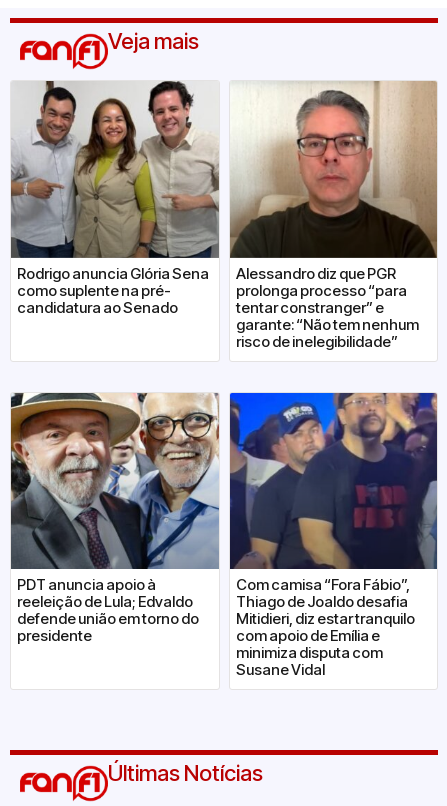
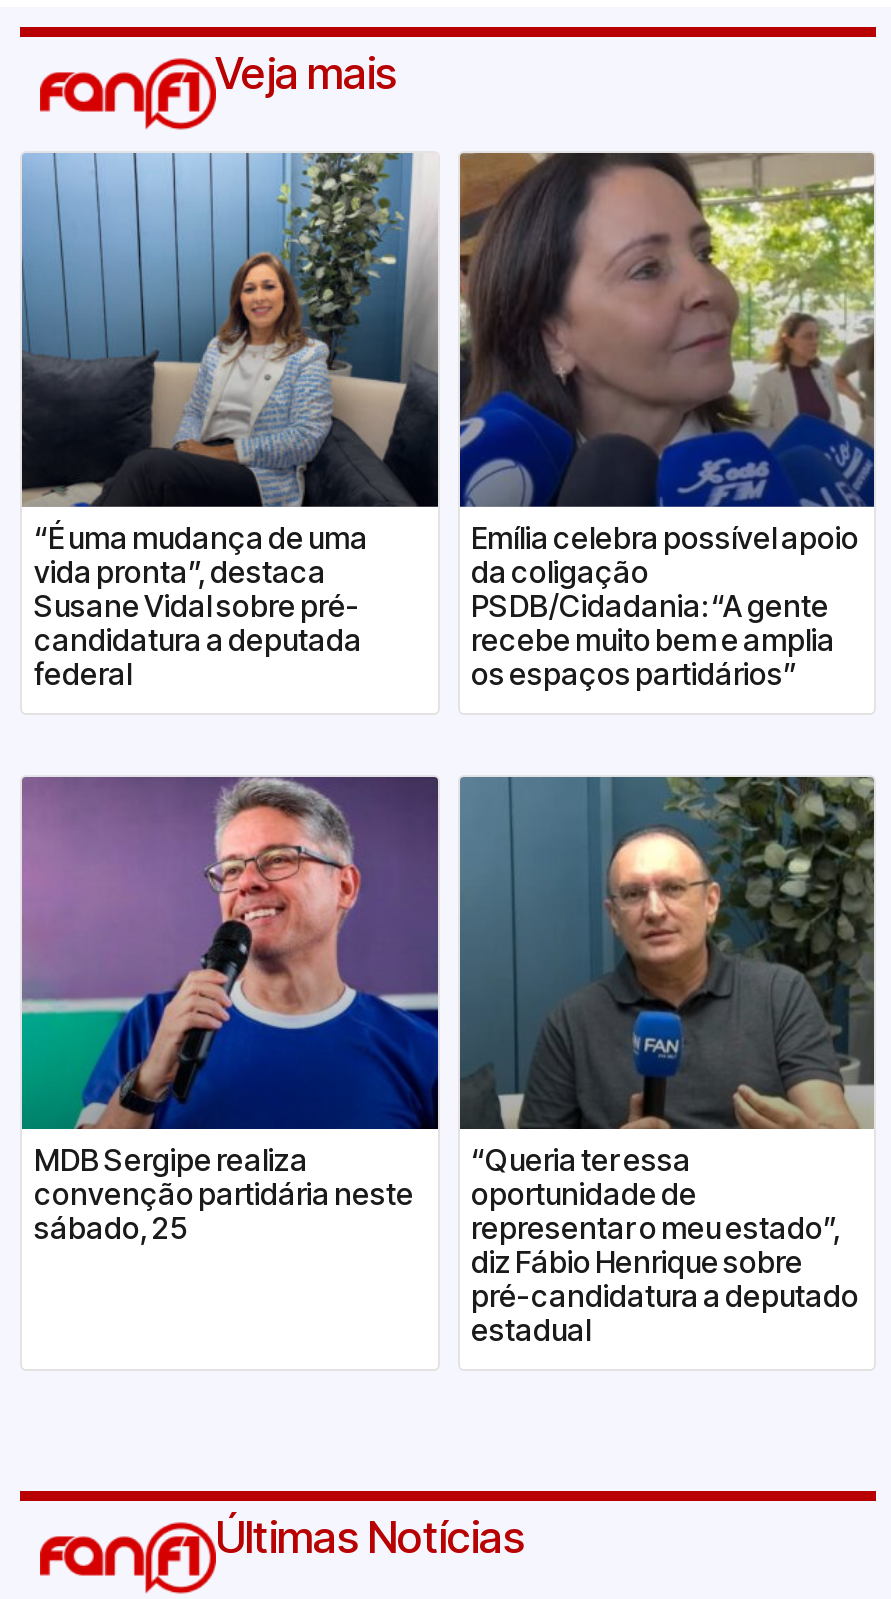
- [image]
- Rodrigo anuncia Glória Sena
- como suplente na pré-
- candidatura ao Senado
+ [image]
+ “É uma mudança de uma
+ vida pronta”, destaca
+ Susane Vidal sobre pré-
+ candidatura a deputada
+ federal

- [image]
- Alessandro diz que PGR
- prolonga processo “para
- tentar constranger” e
- garante: “Não tem nenhum
- risco de inelegibilidade”
+ [image]
+ Emília celebra possível apoio
+ da coligação
+ PSDB/Cidadania: “A gente
+ recebe muito bem e amplia
+ os espaços partidários”

- [image]
- PDT anuncia apoio à
- reeleição de Lula; Edvaldo
- defende união em torno do
- presidente
+ [image]
+ MDB Sergipe realiza
+ convenção partidária neste
+ sábado, 25

- [image]
- Com camisa “Fora Fábio”,
- Thiago de Joaldo desafia
- Mitidieri, diz estar tranquilo
- com apoio de Emília e
- minimiza disputa com
- Susane Vidal
+ [image]
+ “Queria ter essa
+ oportunidade de
+ representar o meu estado”,
+ diz Fábio Henrique sobre
+ pré-candidatura a deputado
+ estadual
